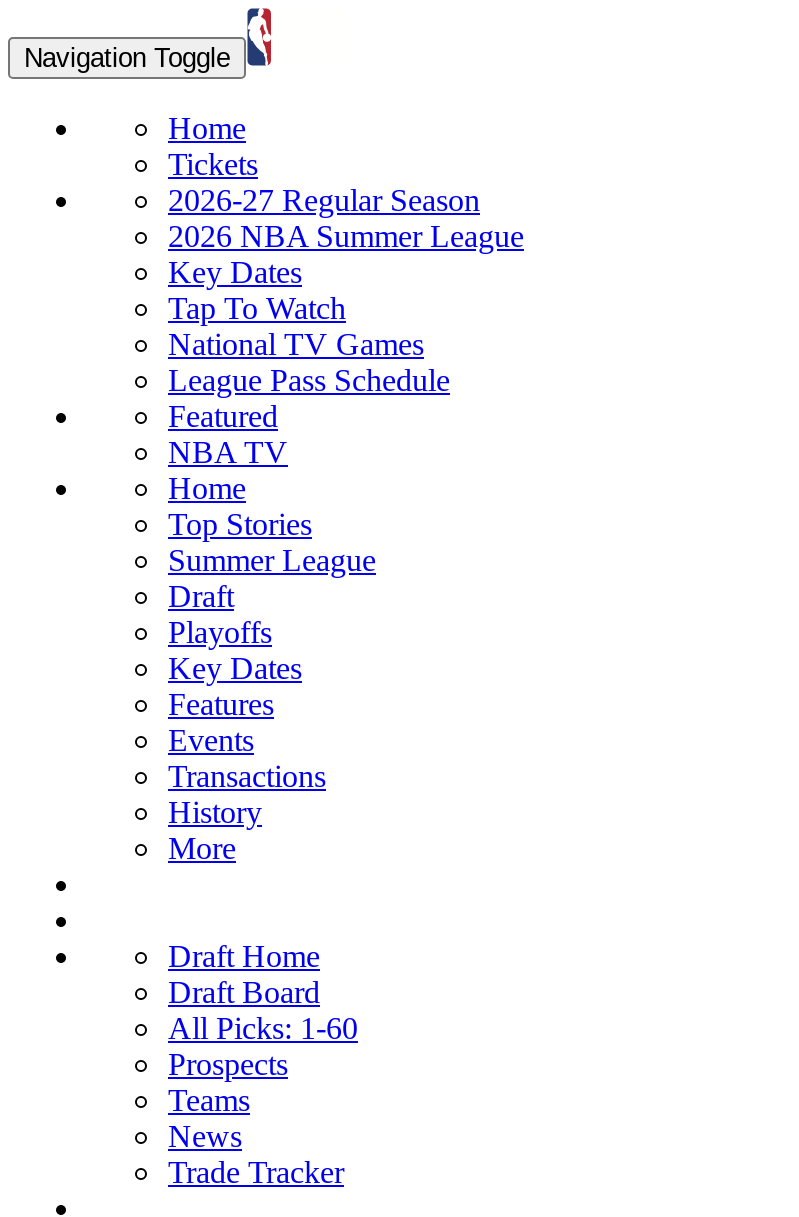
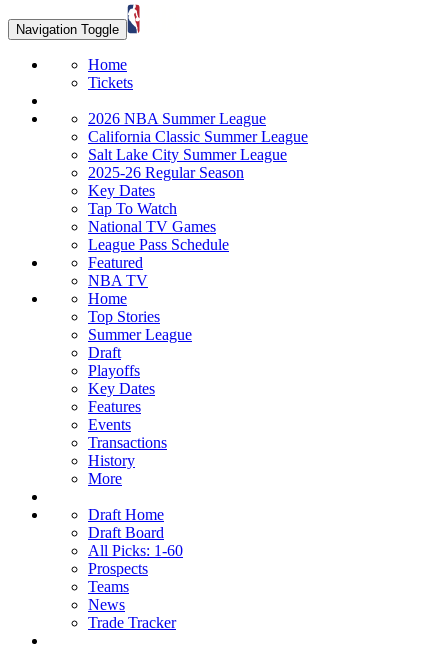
- 2026-27 Regular Season

+ California Classic Summer League
+ Salt Lake City Summer League
+ 2025-26 Regular Season

moved down: Key Dates | Tap To Watch | National TV Games | ... | History | More
